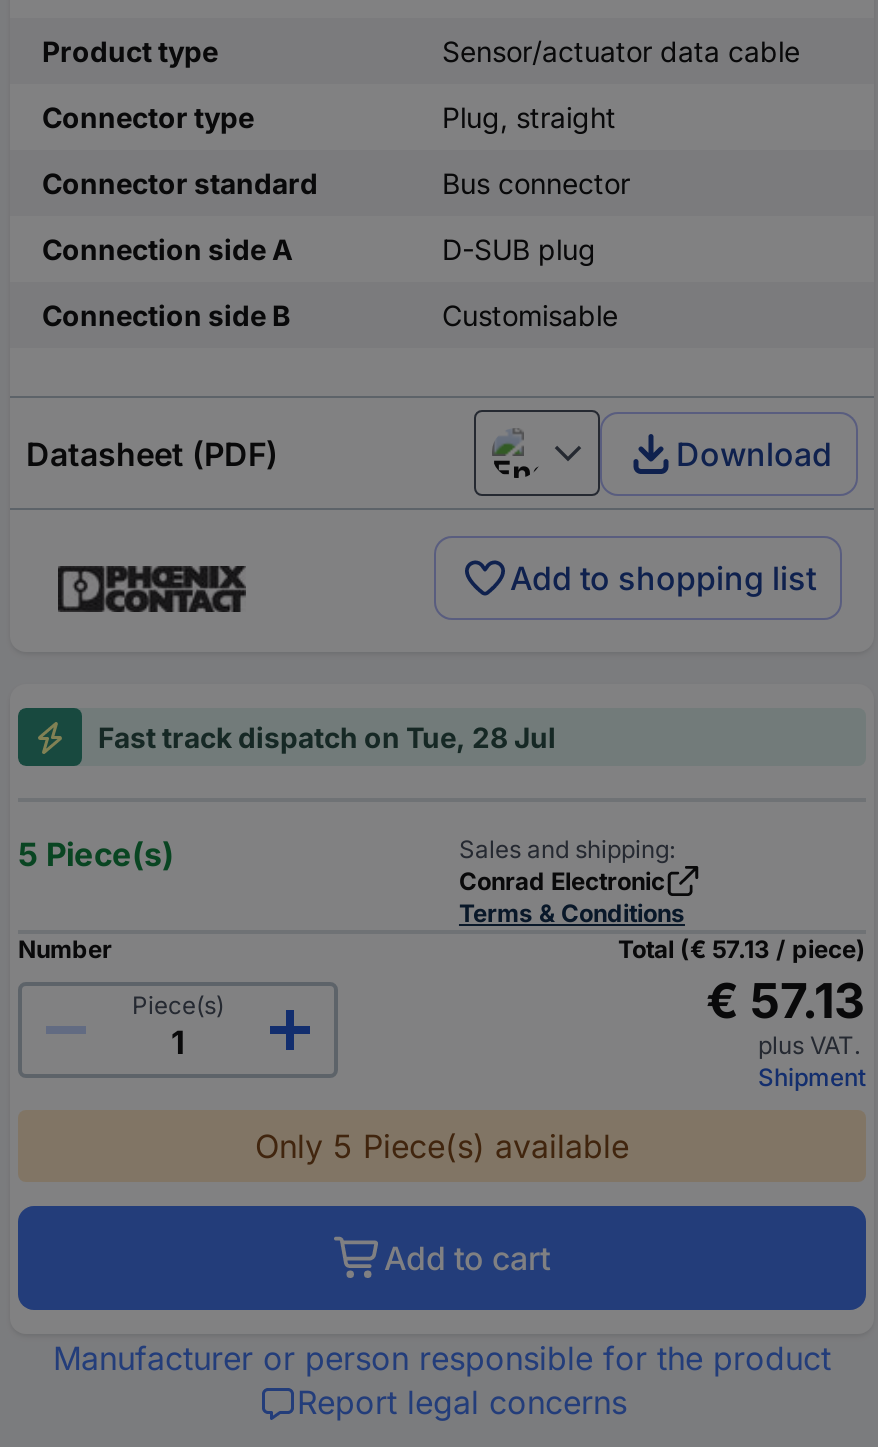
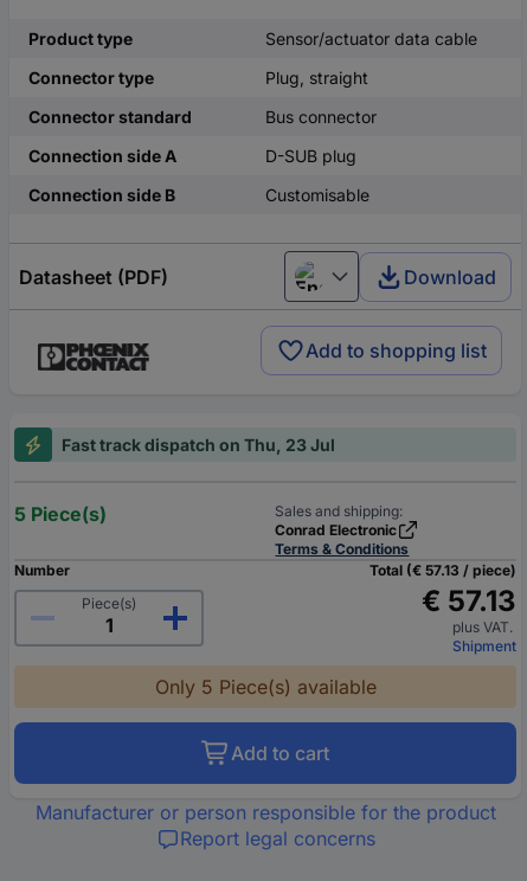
- Fast track dispatch on Tue, 28 Jul
+ Fast track dispatch on Thu, 23 Jul
